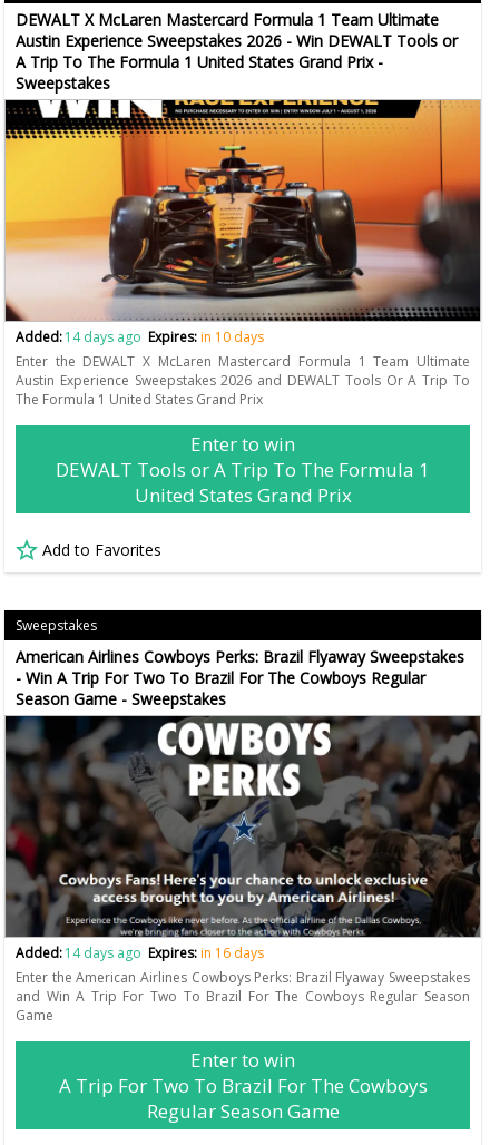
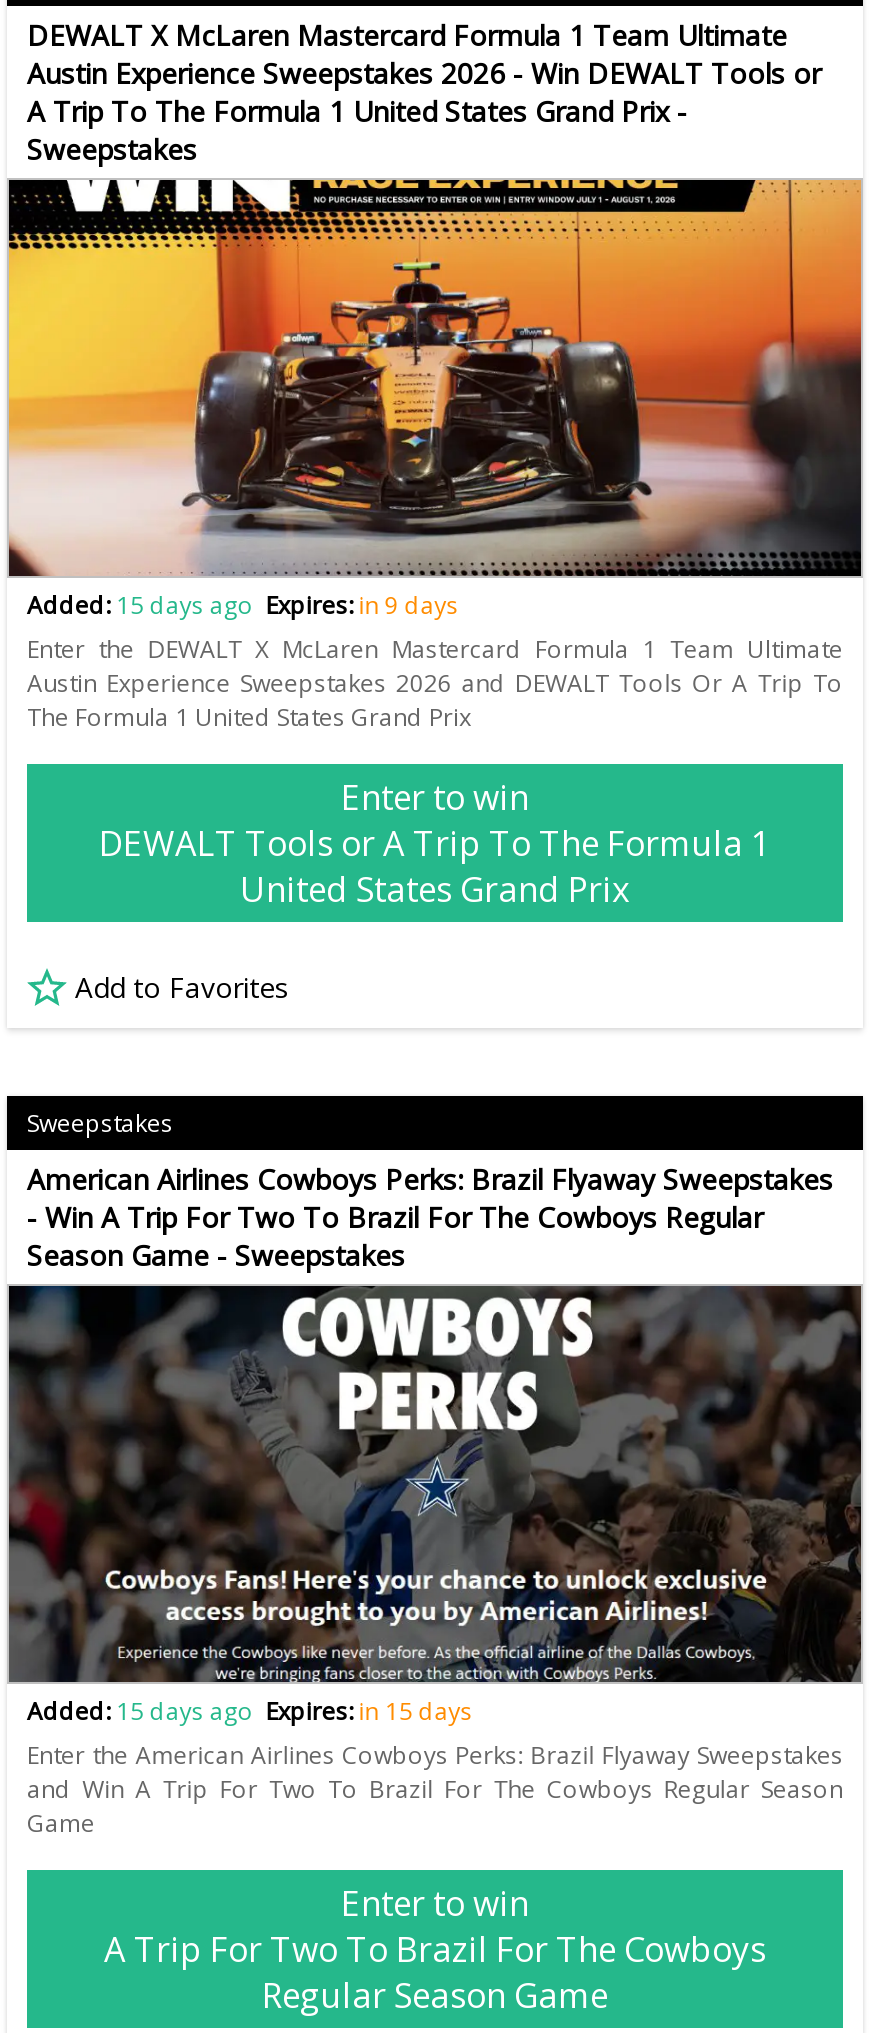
- Added: 14 days ago Expires: in 10 days
+ Added: 15 days ago Expires: in 9 days

- Added: 14 days ago Expires: in 16 days
+ Added: 15 days ago Expires: in 15 days
